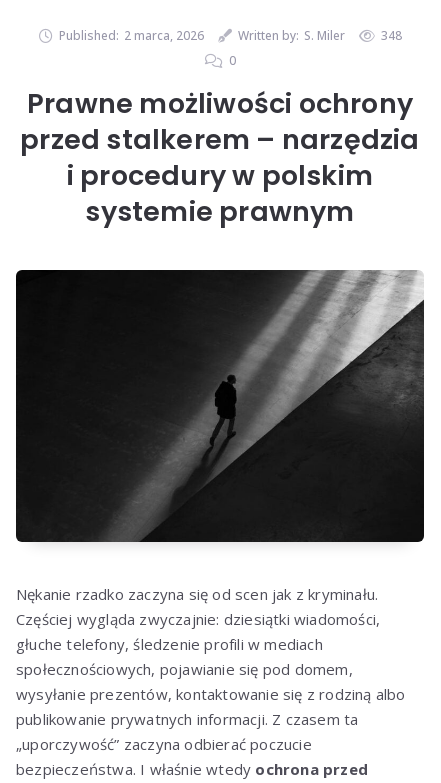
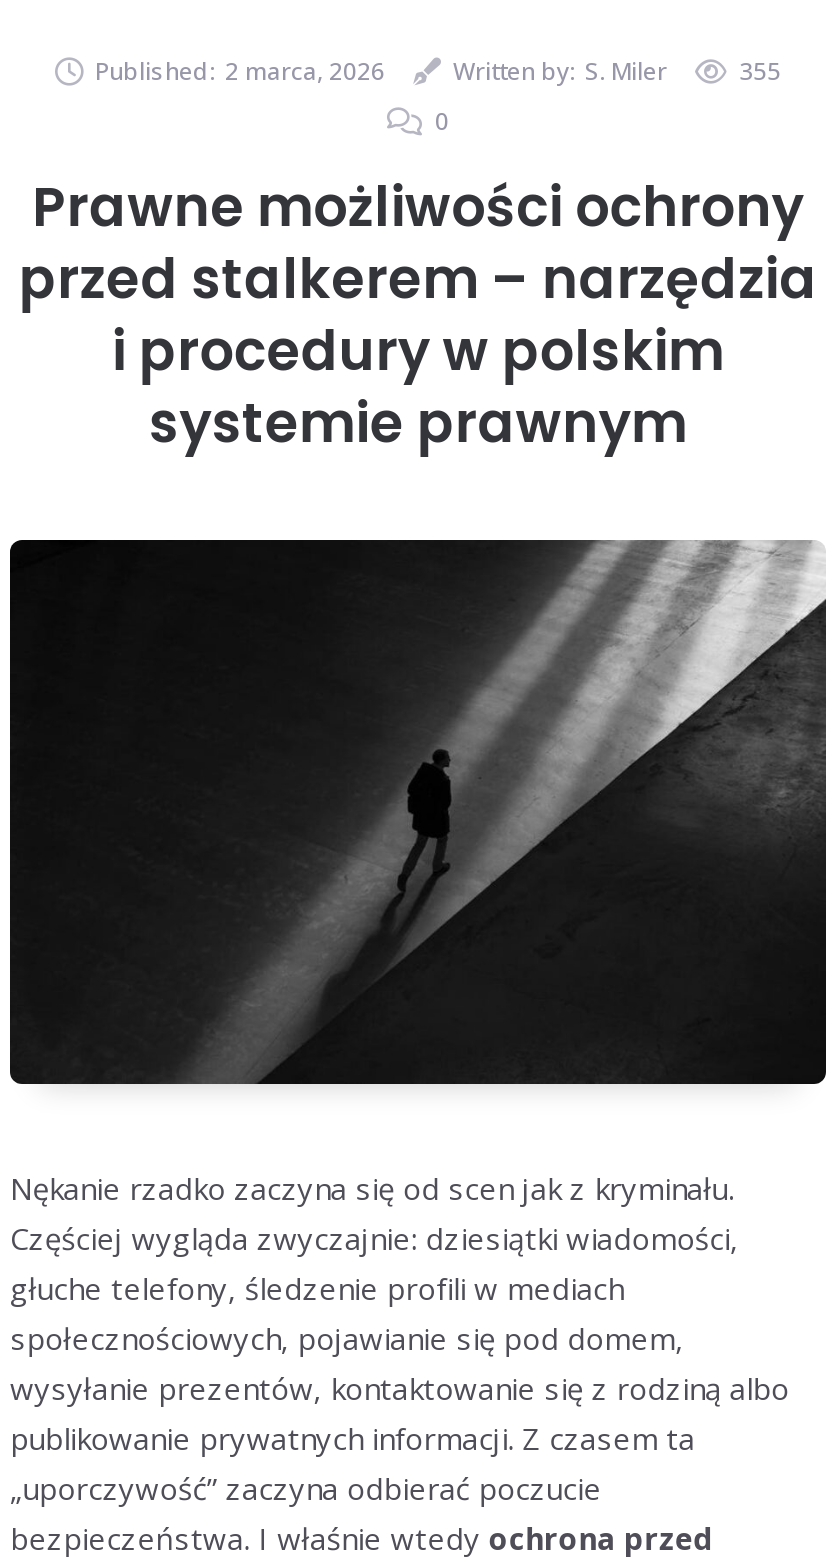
- 348
+ 355
